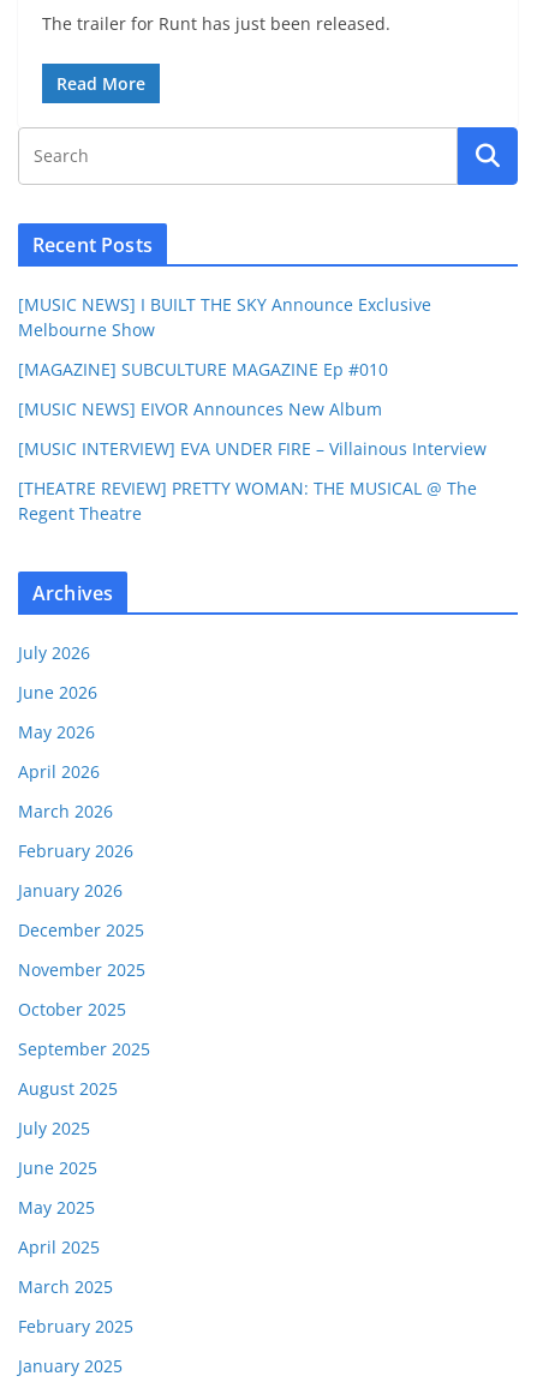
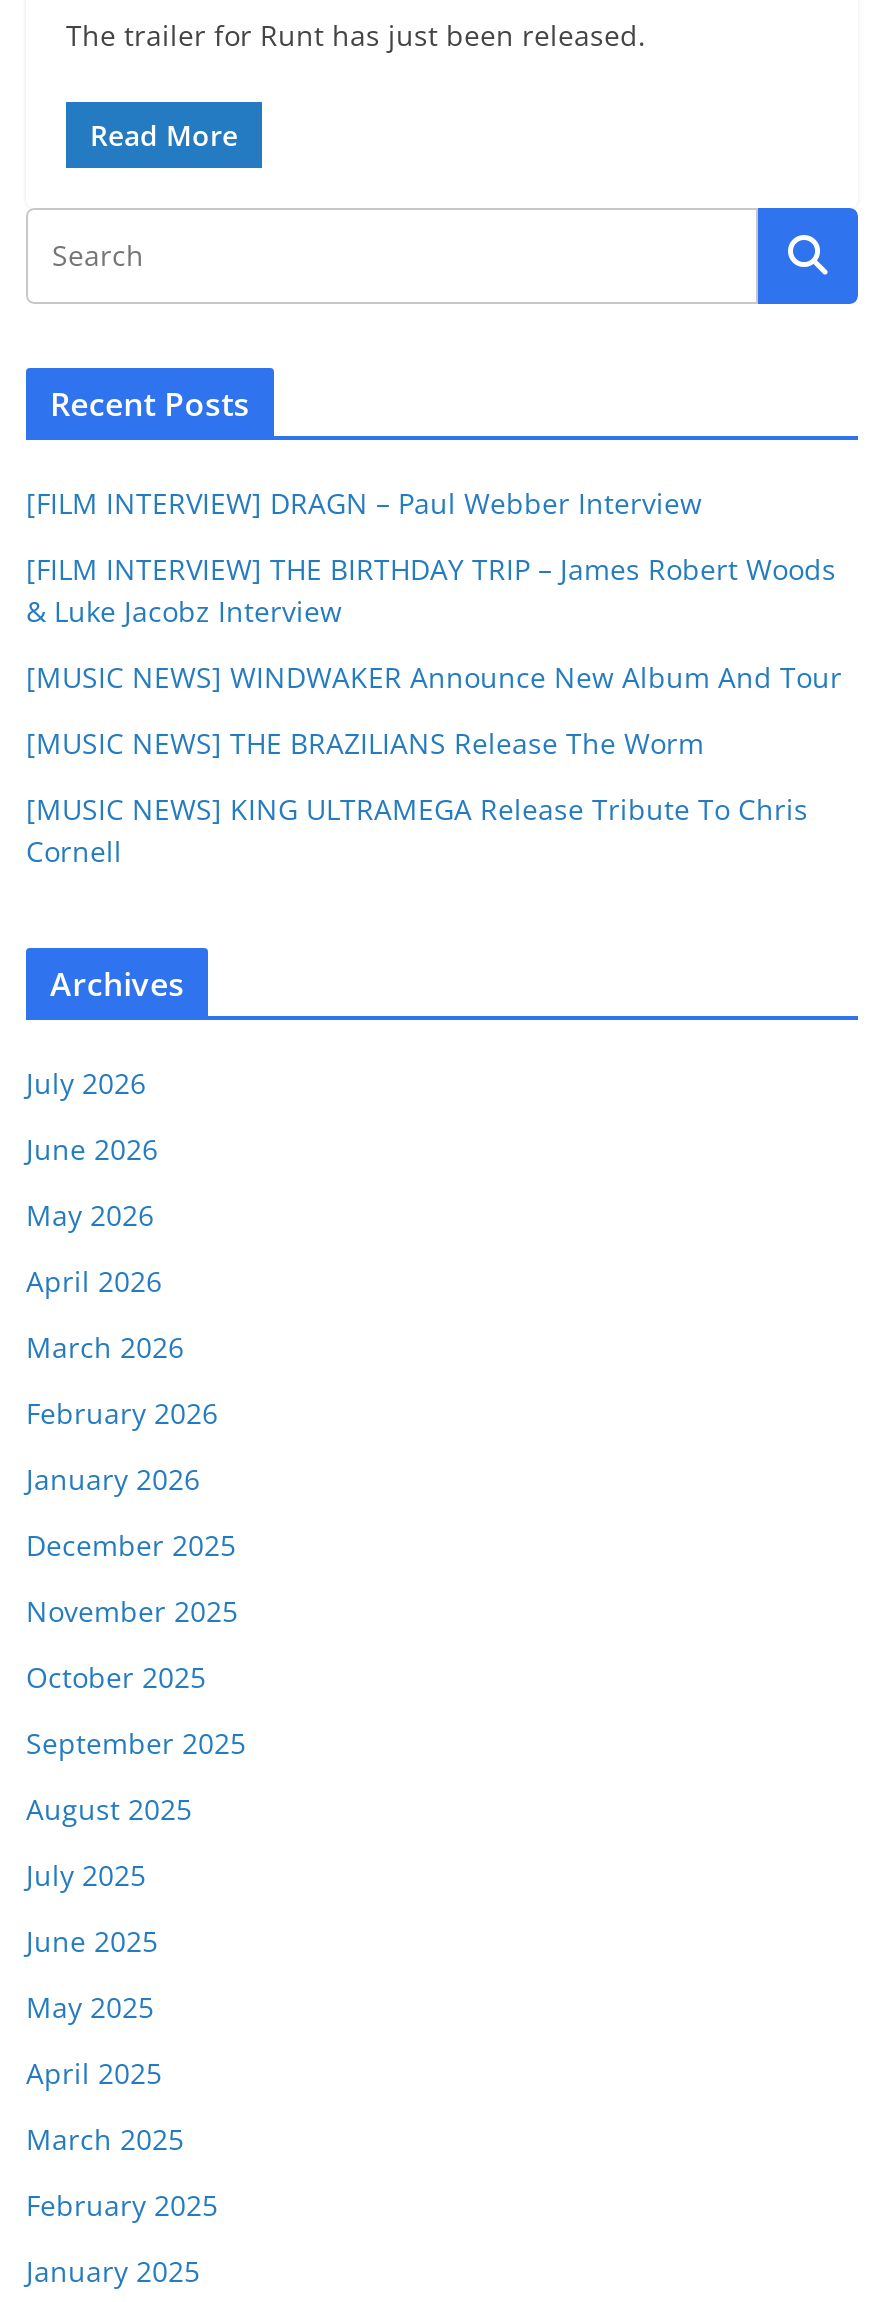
- [MUSIC NEWS] I BUILT THE SKY Announce Exclusive
- Melbourne Show
+ [FILM INTERVIEW] DRAGN – Paul Webber Interview

- [MAGAZINE] SUBCULTURE MAGAZINE Ep #010
+ [FILM INTERVIEW] THE BIRTHDAY TRIP – James Robert Woods
+ & Luke Jacobz Interview

- [MUSIC NEWS] EIVOR Announces New Album
+ [MUSIC NEWS] WINDWAKER Announce New Album And Tour

- [MUSIC INTERVIEW] EVA UNDER FIRE – Villainous Interview
+ [MUSIC NEWS] THE BRAZILIANS Release The Worm

- [THEATRE REVIEW] PRETTY WOMAN: THE MUSICAL @ The
- Regent Theatre
+ [MUSIC NEWS] KING ULTRAMEGA Release Tribute To Chris
+ Cornell
